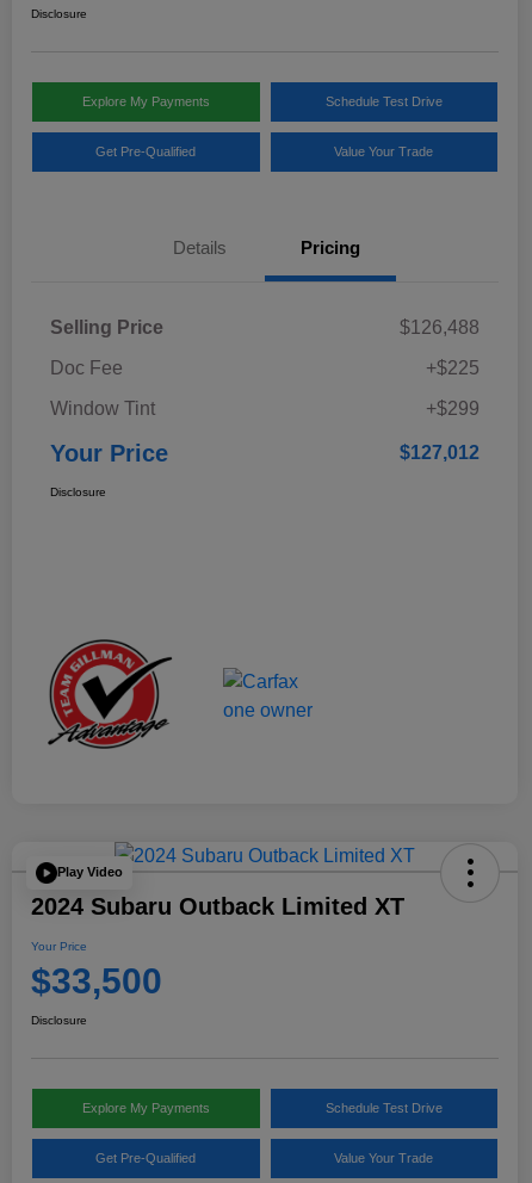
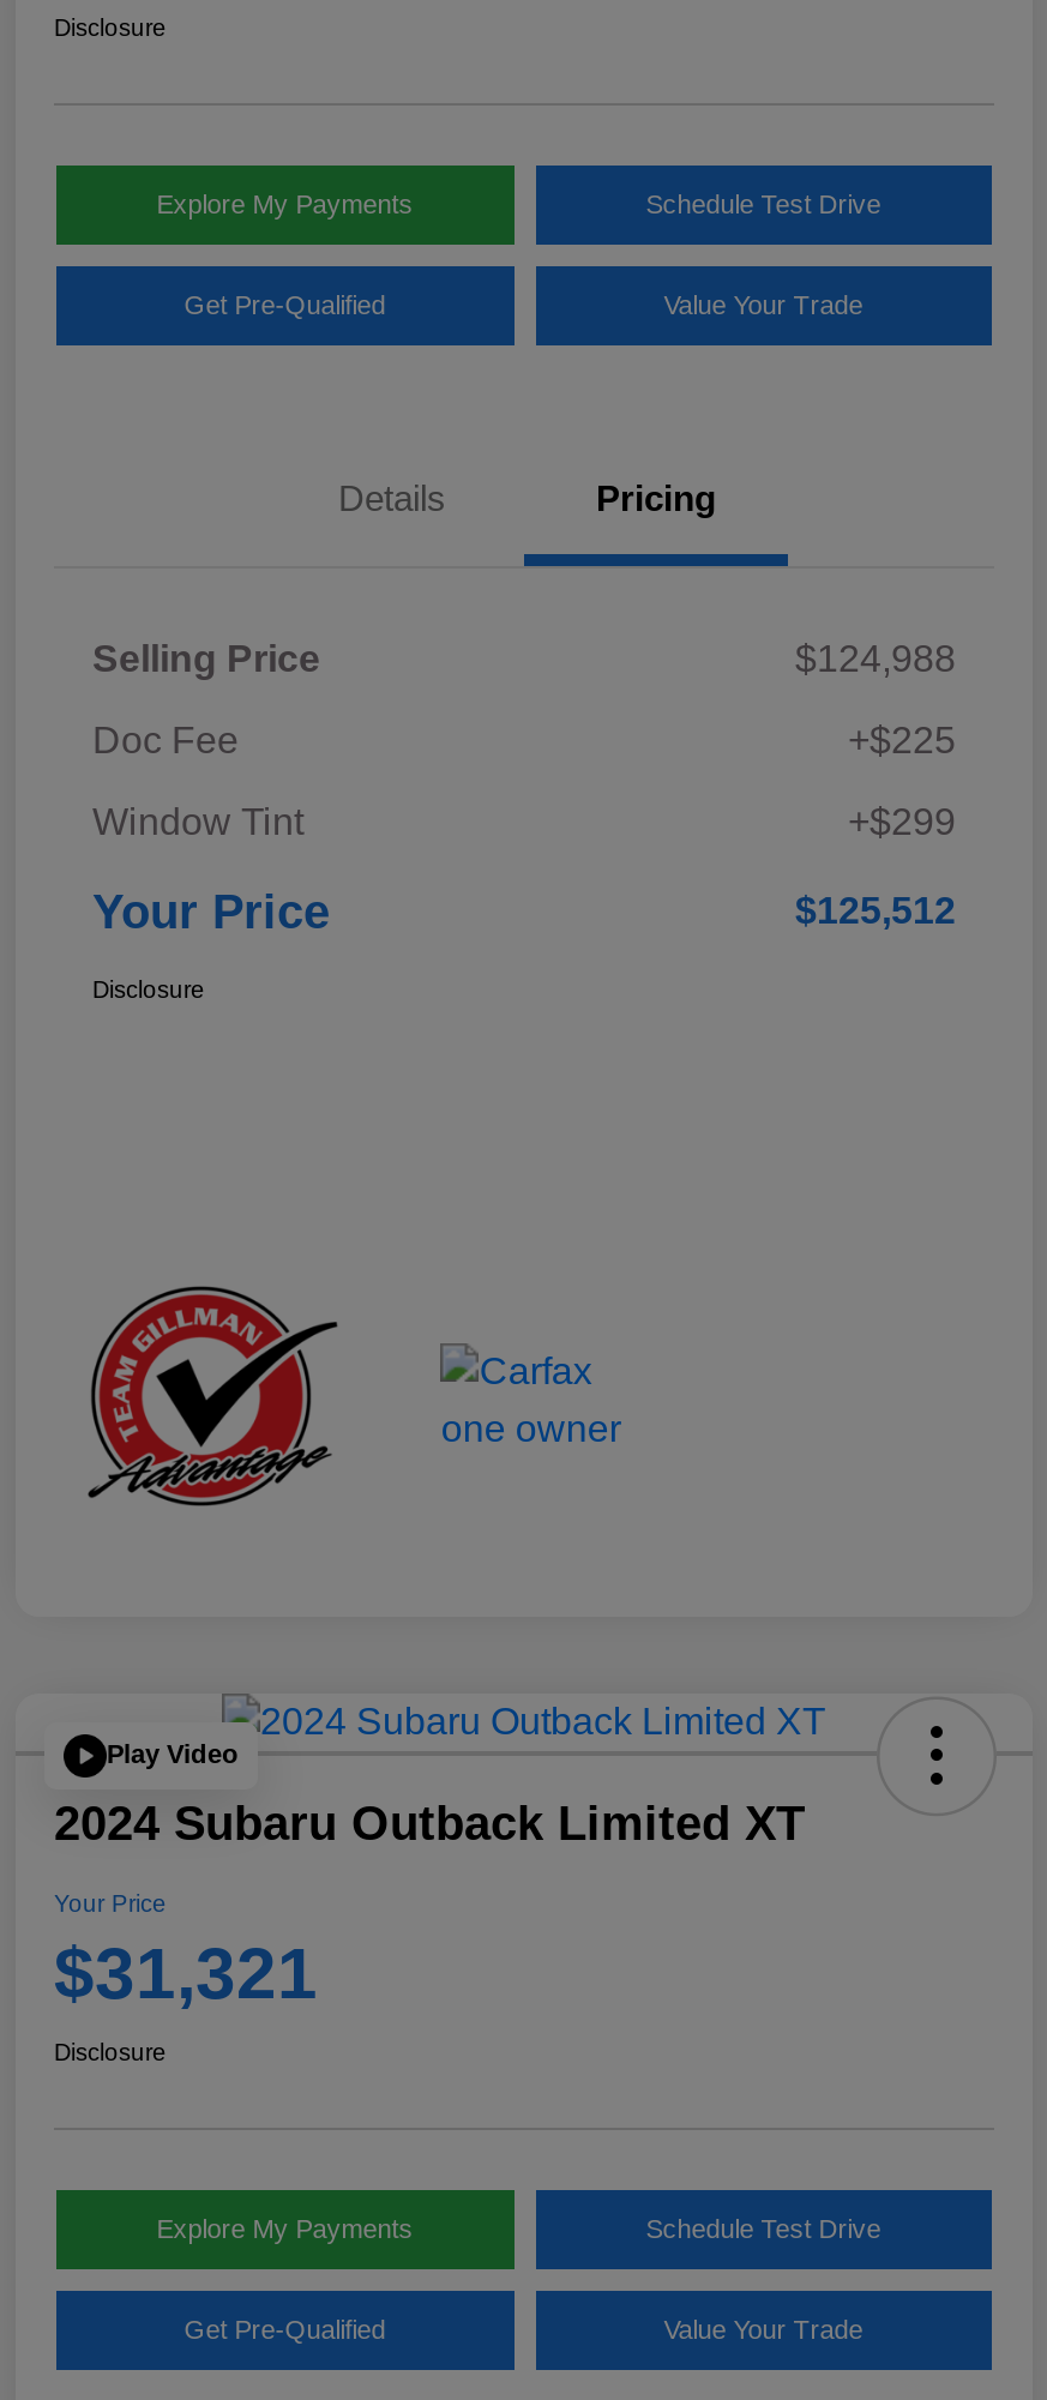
- $126,488
+ $124,988

- $127,012
+ $125,512

- $33,500
+ $31,321
